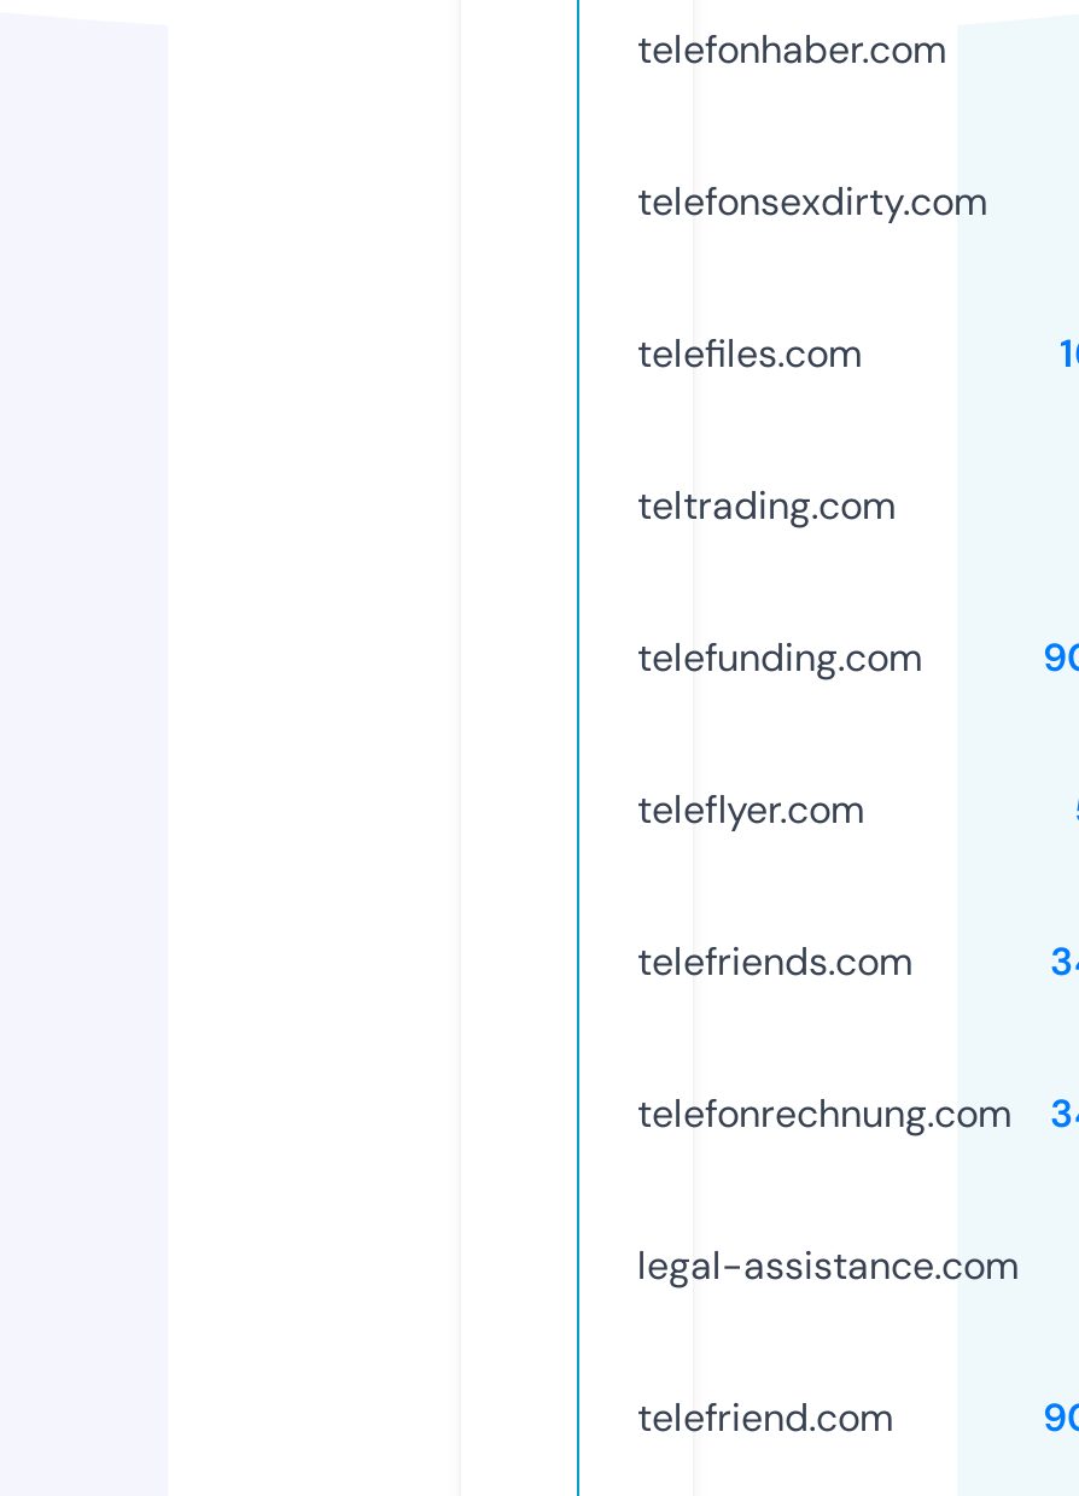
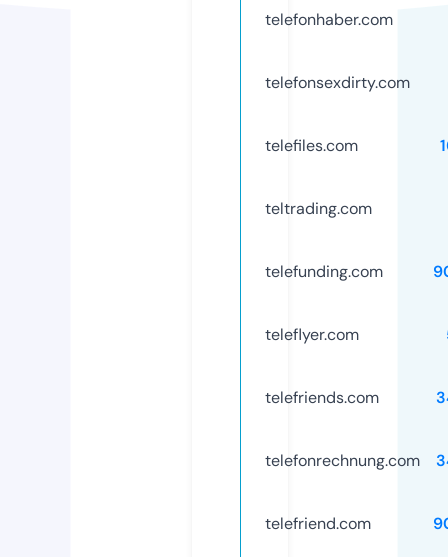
- legal-assistance.com
